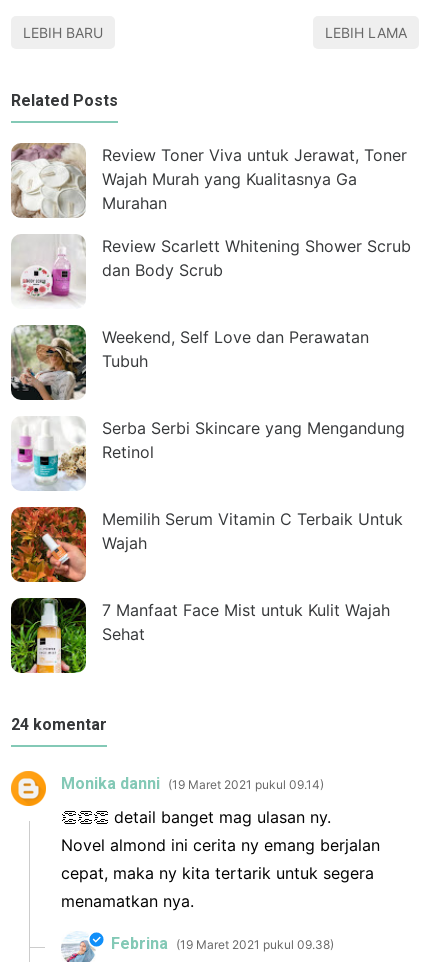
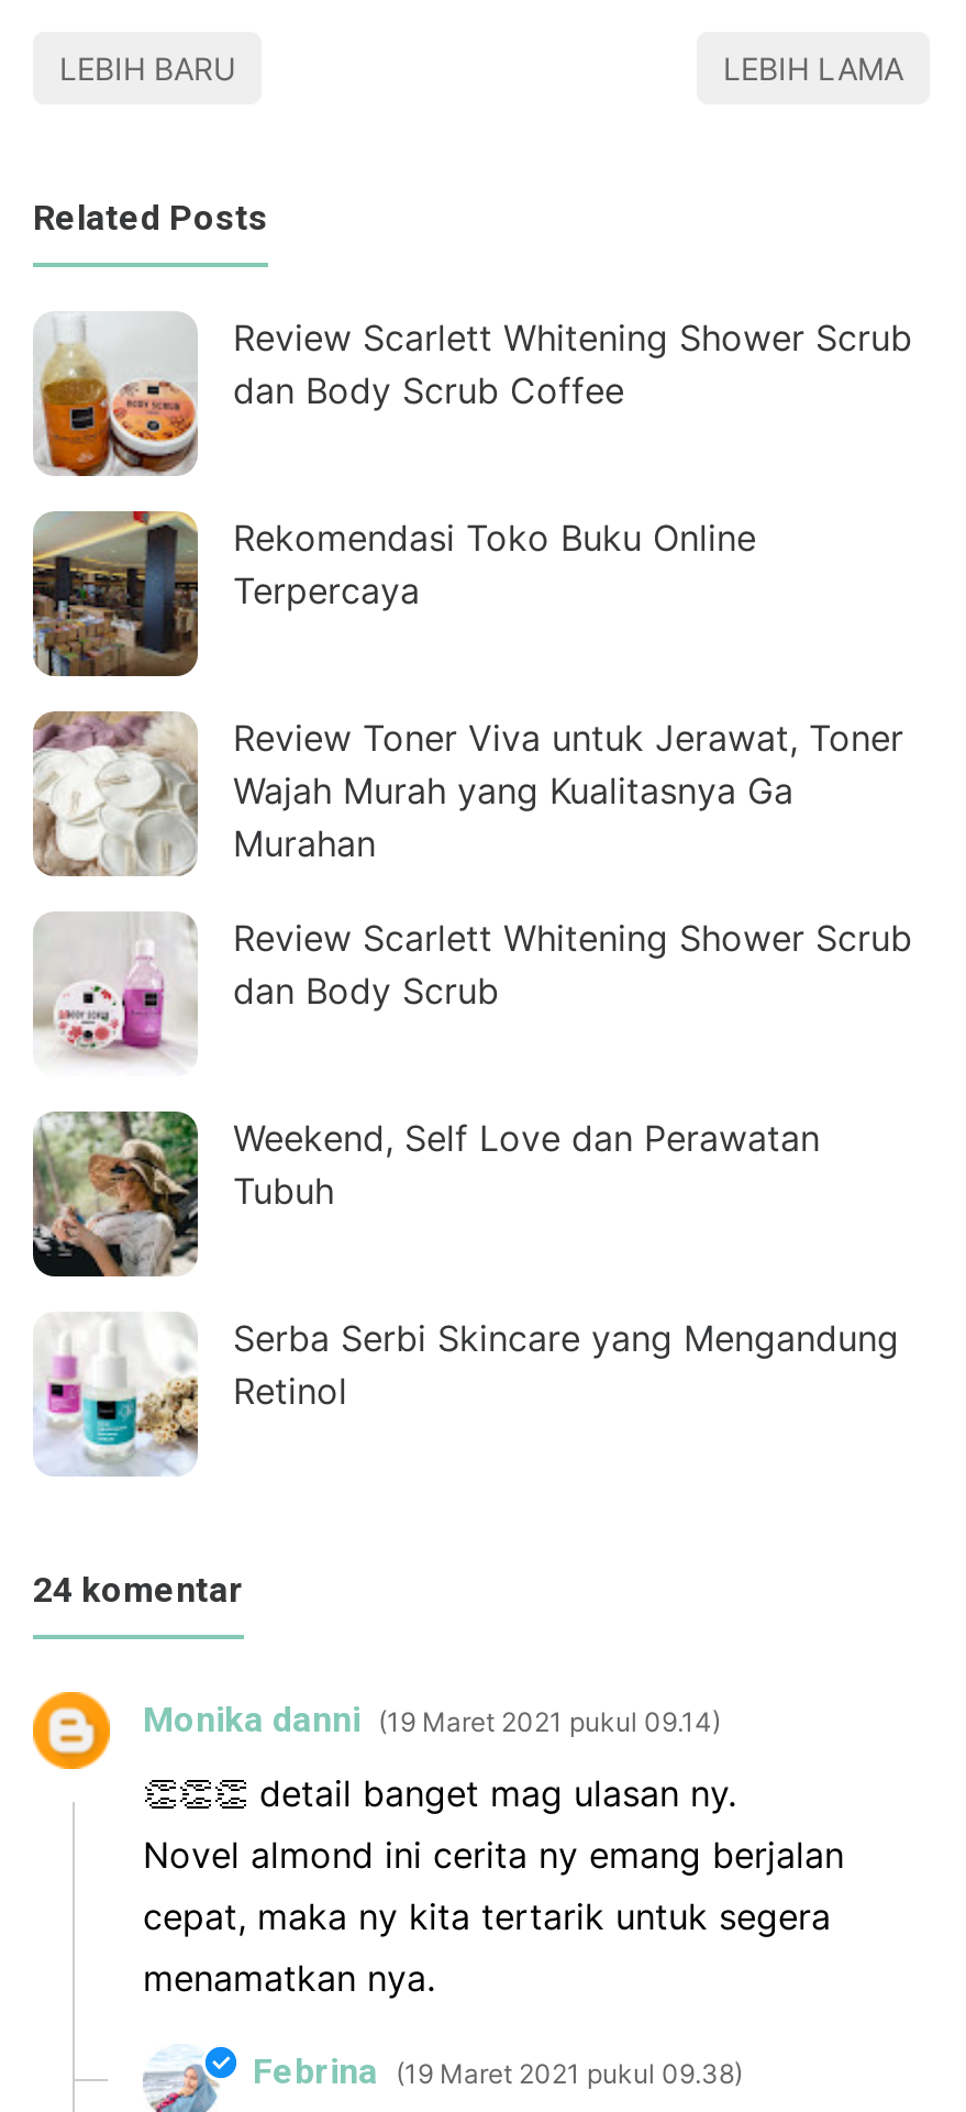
+ [image]

+ [image]
+ Review Scarlett Whitening Shower Scrub
+ dan Body Scrub Coffee
+ Rekomendasi Toko Buku Online
+ Terpercaya

moved down: [image] | Review Toner Viva untuk Jerawat, Toner | Wajah Murah yang Kualitasnya Ga | ... | Serba Serbi Skincare yang Mengandung | Retinol

- [image]
- Memilih Serum Vitamin C Terbaik Untuk
- Wajah
- 7 Manfaat Face Mist untuk Kulit Wajah
- Sehat

- [image]
